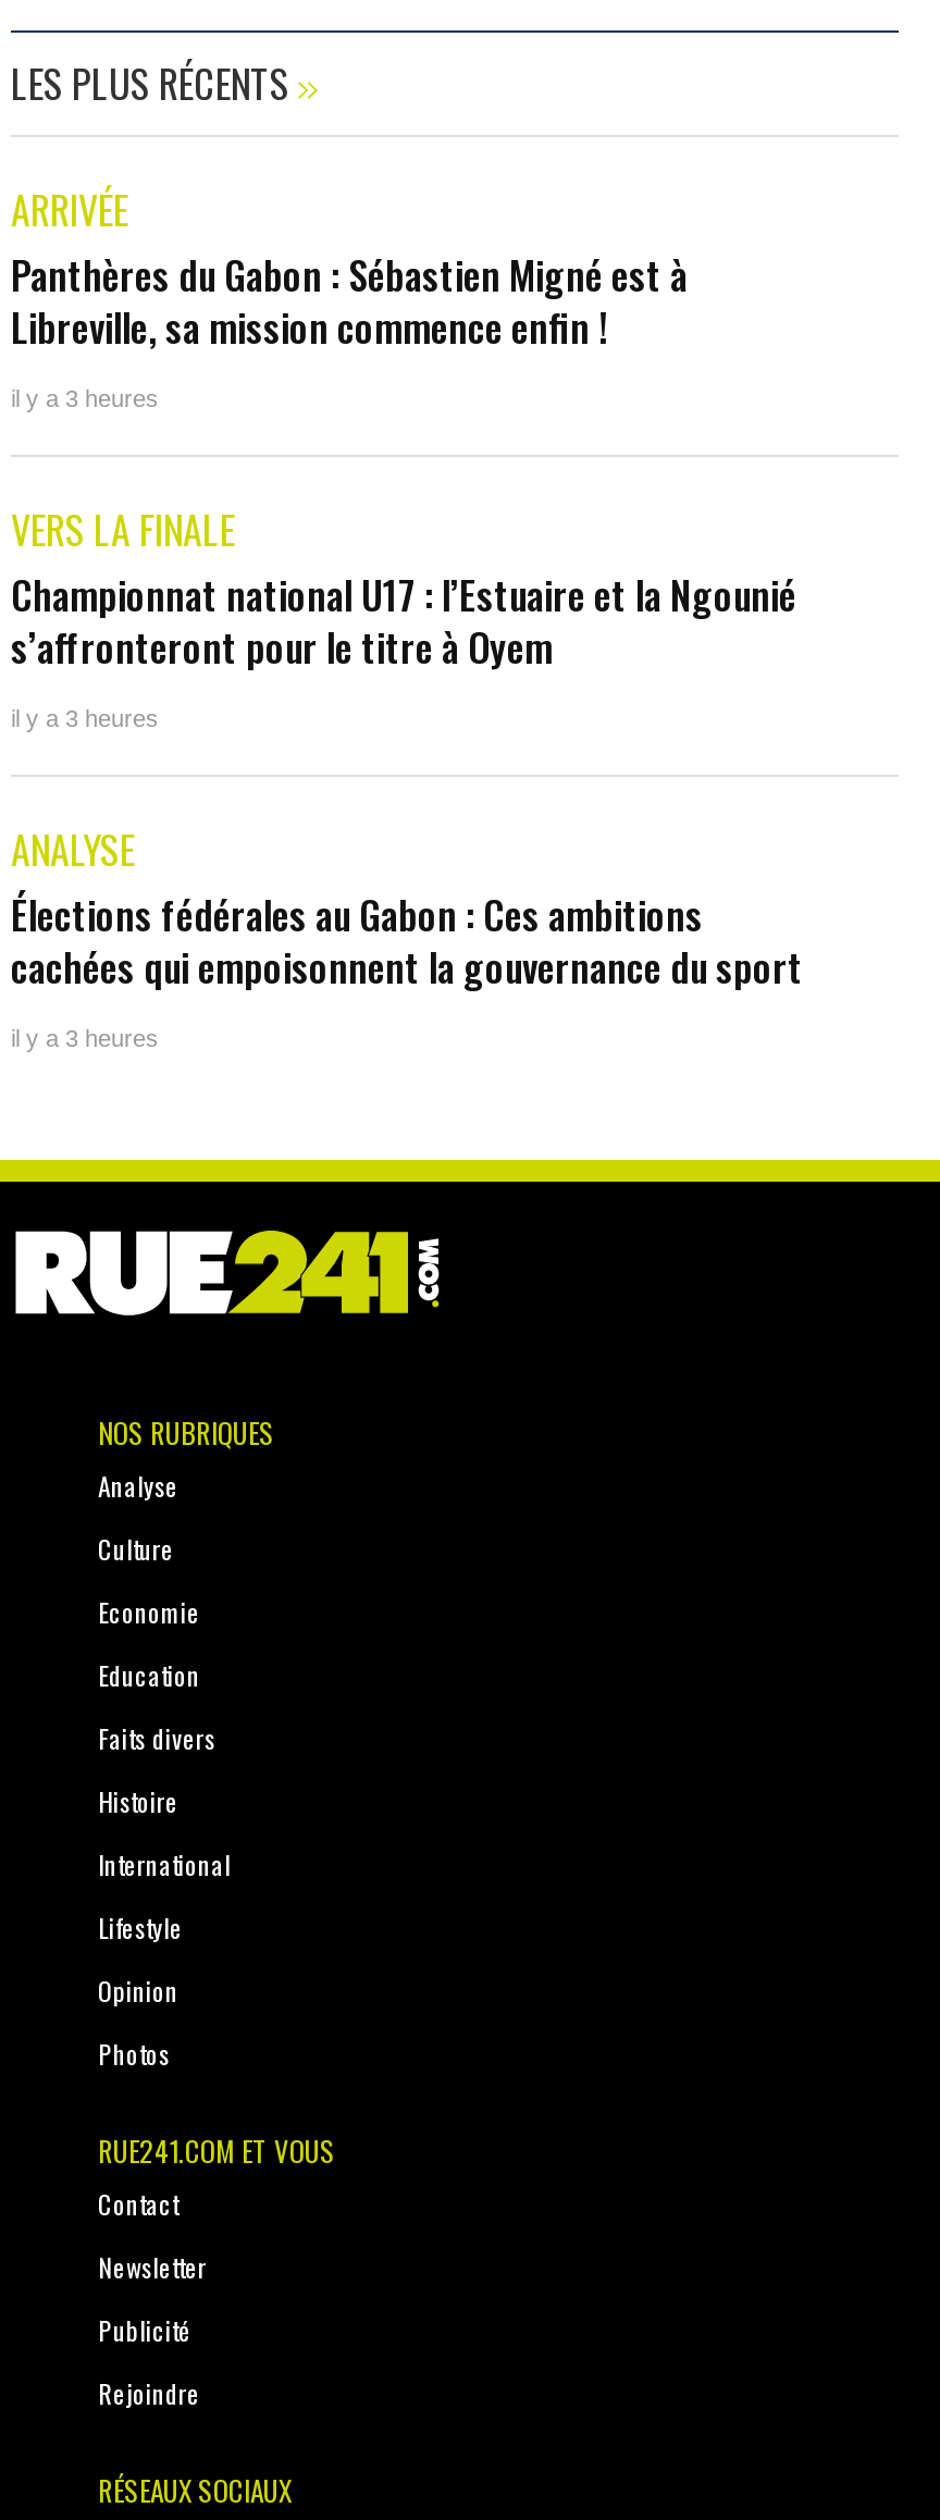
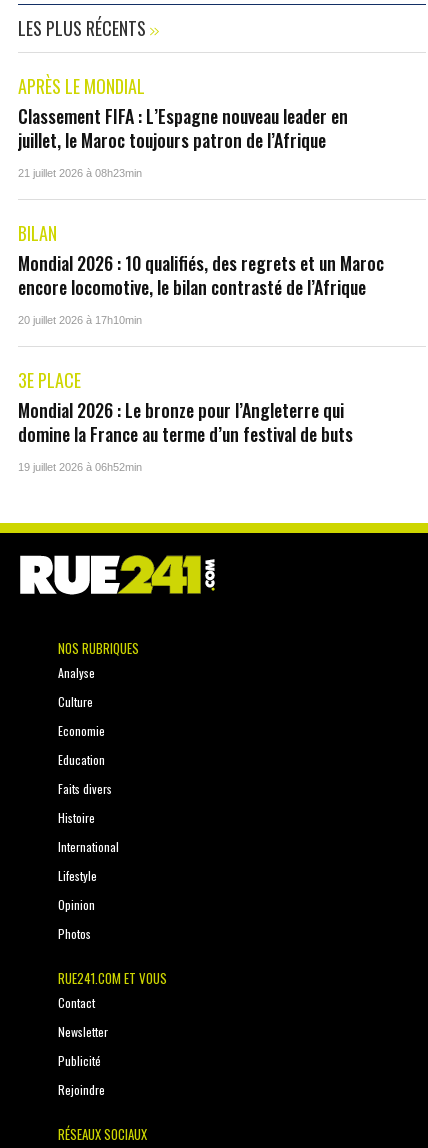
- ARRIVÉE
- Panthères du Gabon : Sébastien Migné est à
- Libreville, sa mission commence enfin !
+ APRÈS LE MONDIAL
+ Classement FIFA : L’Espagne nouveau leader en
+ juillet, le Maroc toujours patron de l’Afrique

- il y a 3 heures
+ 21 juillet 2026 à 08h23min

- VERS LA FINALE
- Championnat national U17 : l’Estuaire et la Ngounié
- s’affronteront pour le titre à Oyem
+ BILAN
+ Mondial 2026 : 10 qualifiés, des regrets et un Maroc
+ encore locomotive, le bilan contrasté de l’Afrique

- il y a 3 heures
+ 20 juillet 2026 à 17h10min

- ANALYSE
- Élections fédérales au Gabon : Ces ambitions
- cachées qui empoisonnent la gouvernance du sport
+ 3E PLACE
+ Mondial 2026 : Le bronze pour l’Angleterre qui
+ domine la France au terme d’un festival de buts

- il y a 3 heures
+ 19 juillet 2026 à 06h52min
